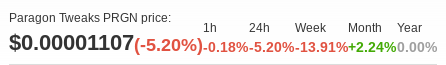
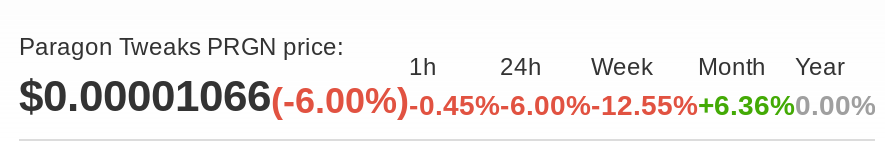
- $0.00001107(-5.20%)
+ $0.00001066(-6.00%)

- -0.18%
+ -0.45%

- -5.20%
+ -6.00%

- -13.91%
+ -12.55%

- +2.24%
+ +6.36%
